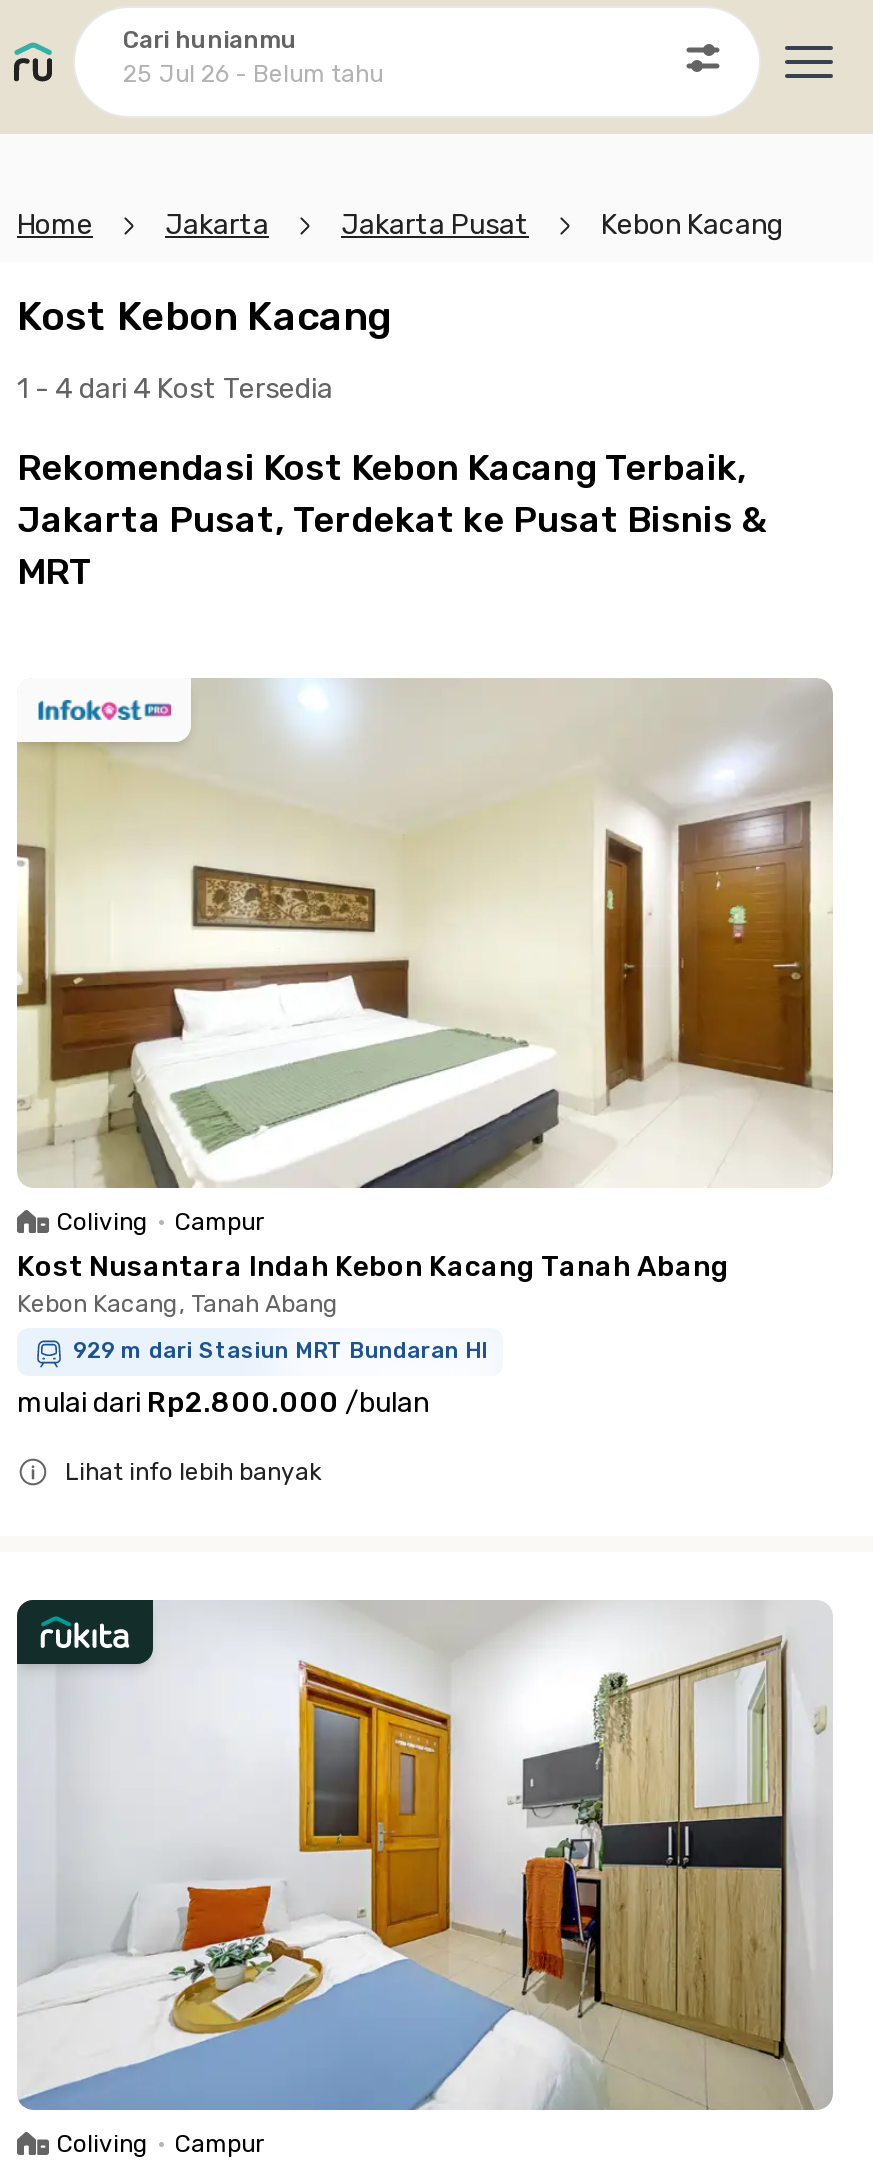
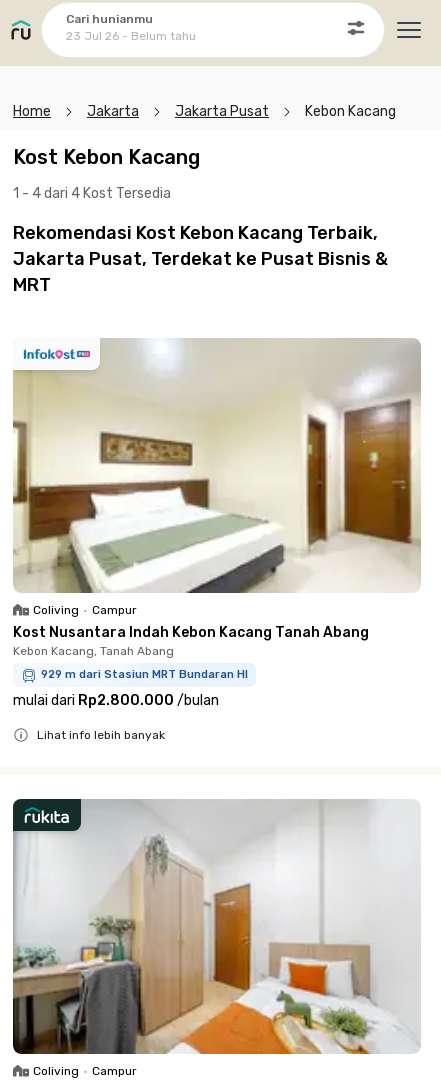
- 25 Jul 26 - Belum tahu
+ 23 Jul 26 - Belum tahu

- [image]
+ [image]
